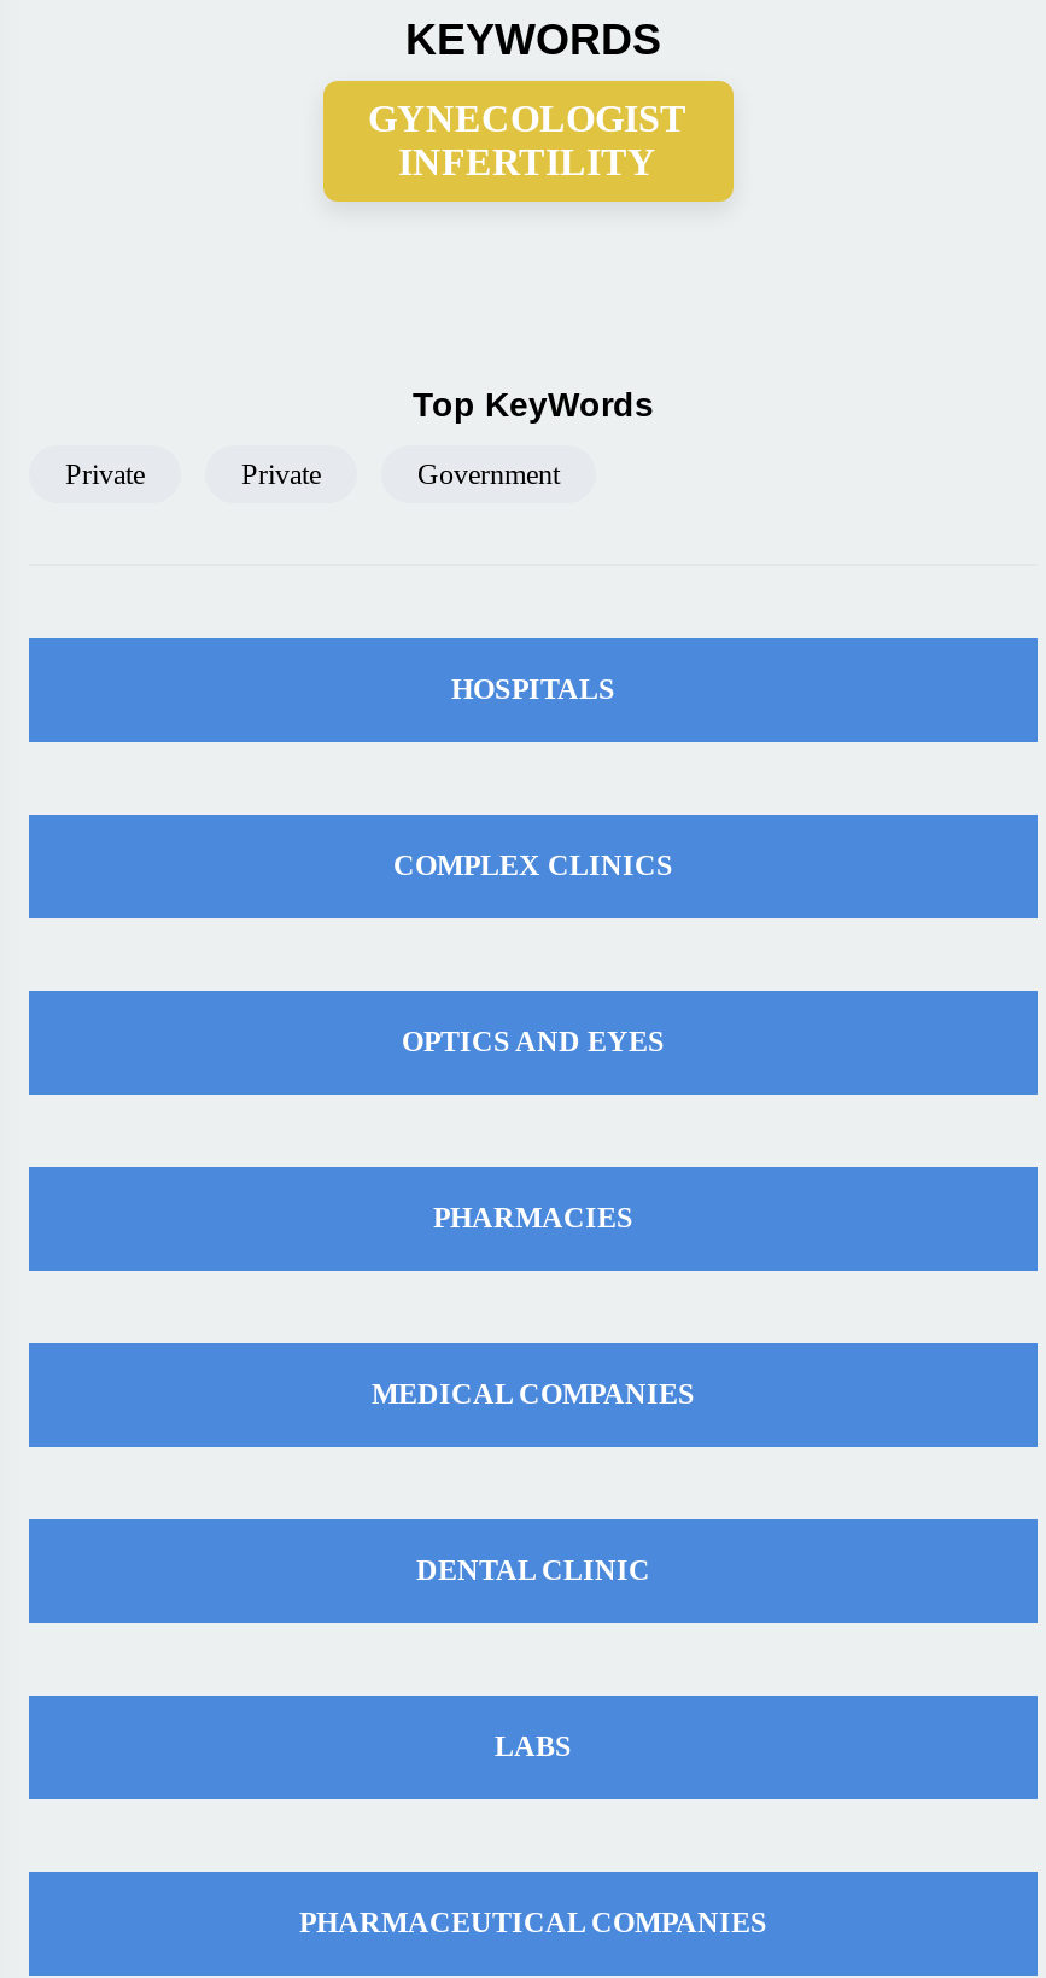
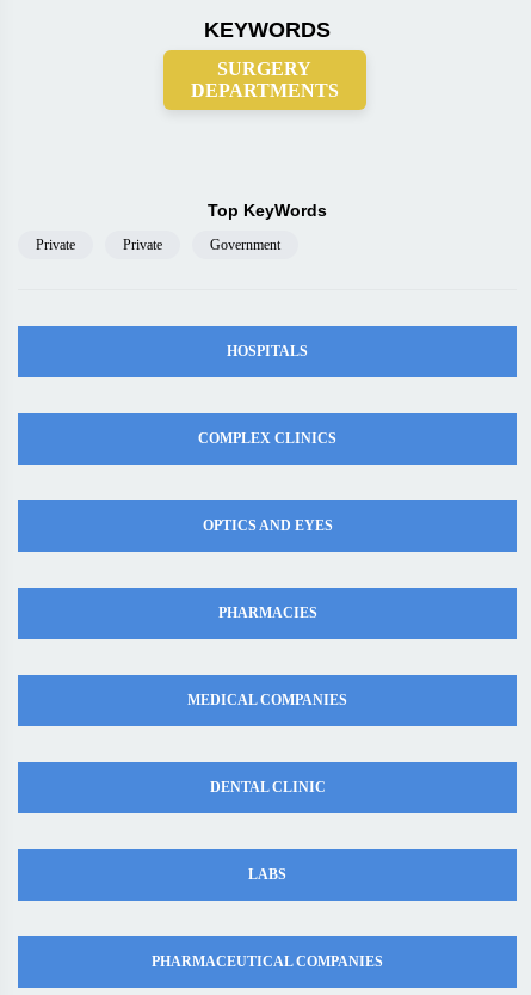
- GYNECOLOGIST
- INFERTILITY
+ SURGERY
+ DEPARTMENTS
